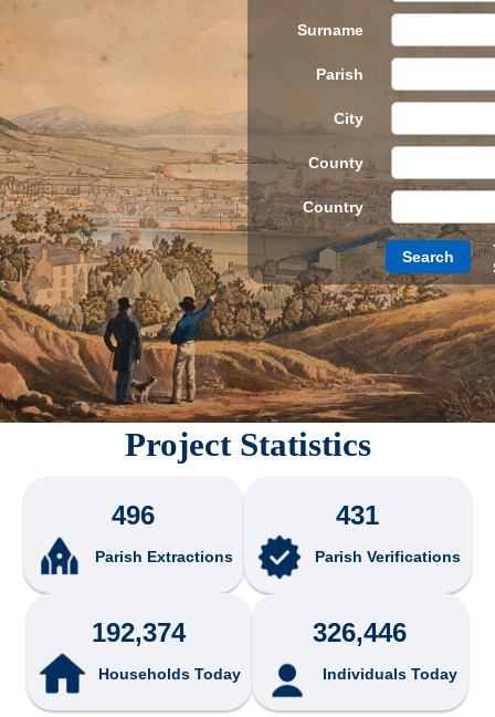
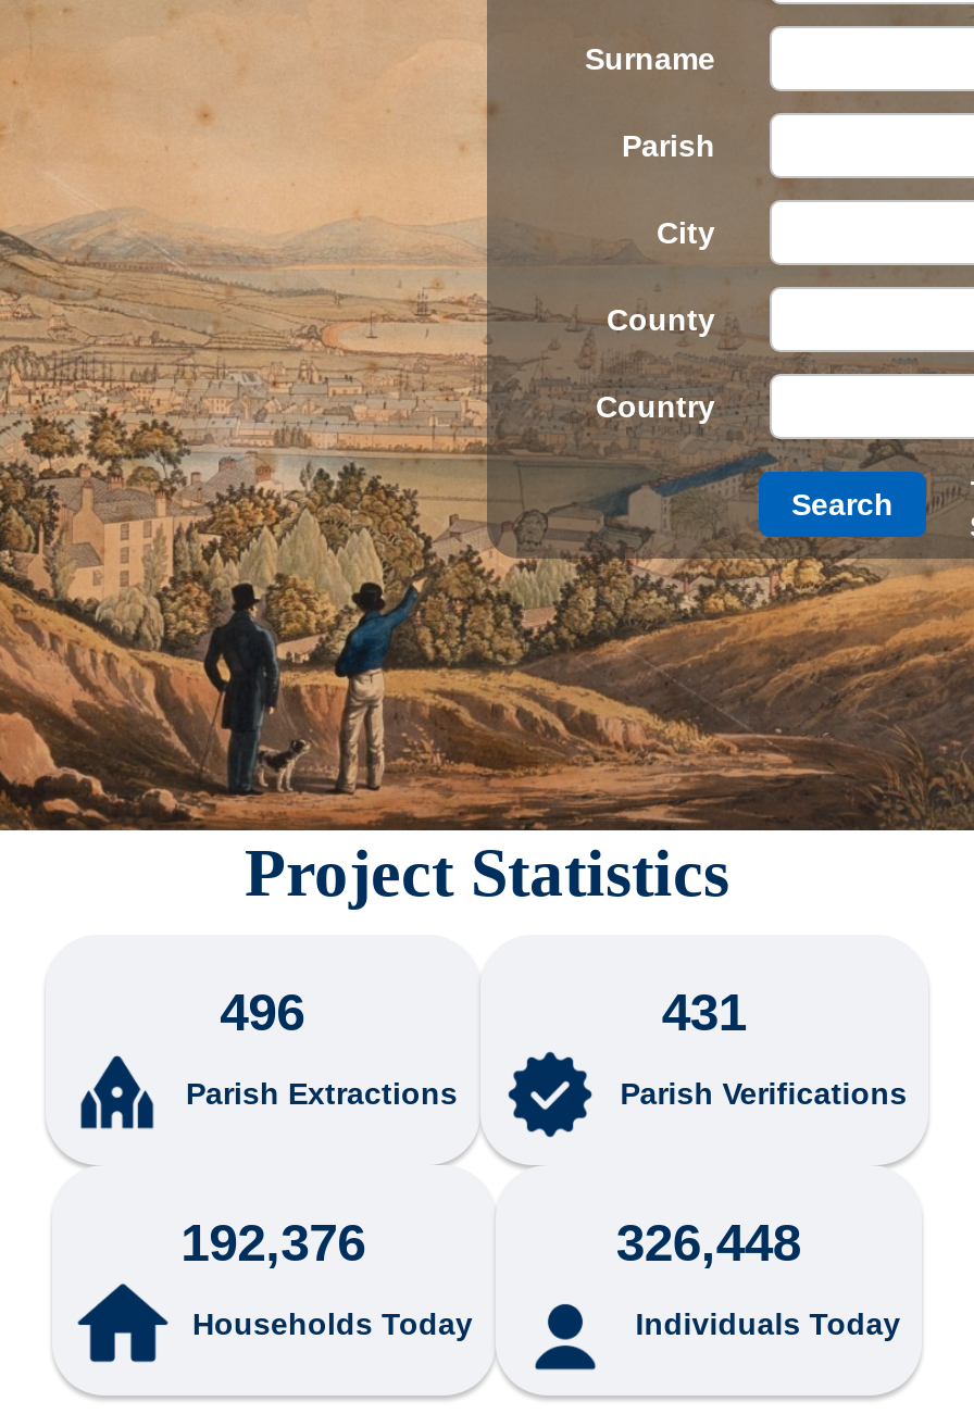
- 192,374
+ 192,376

- 326,446
+ 326,448
